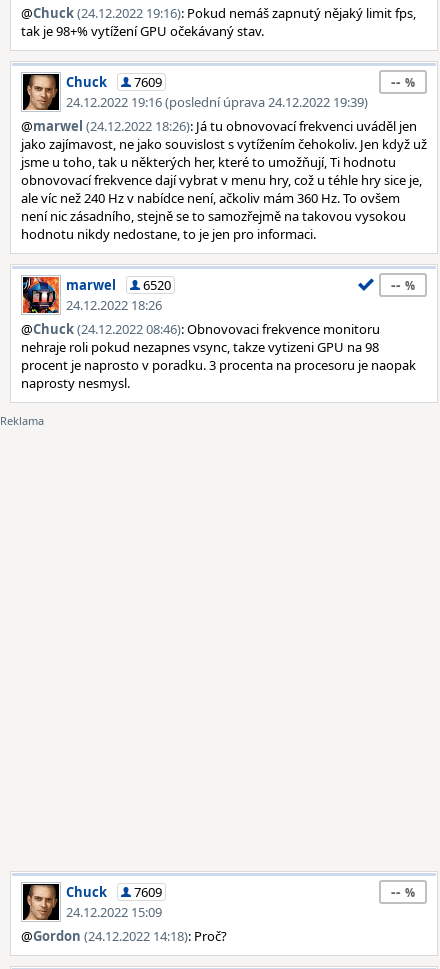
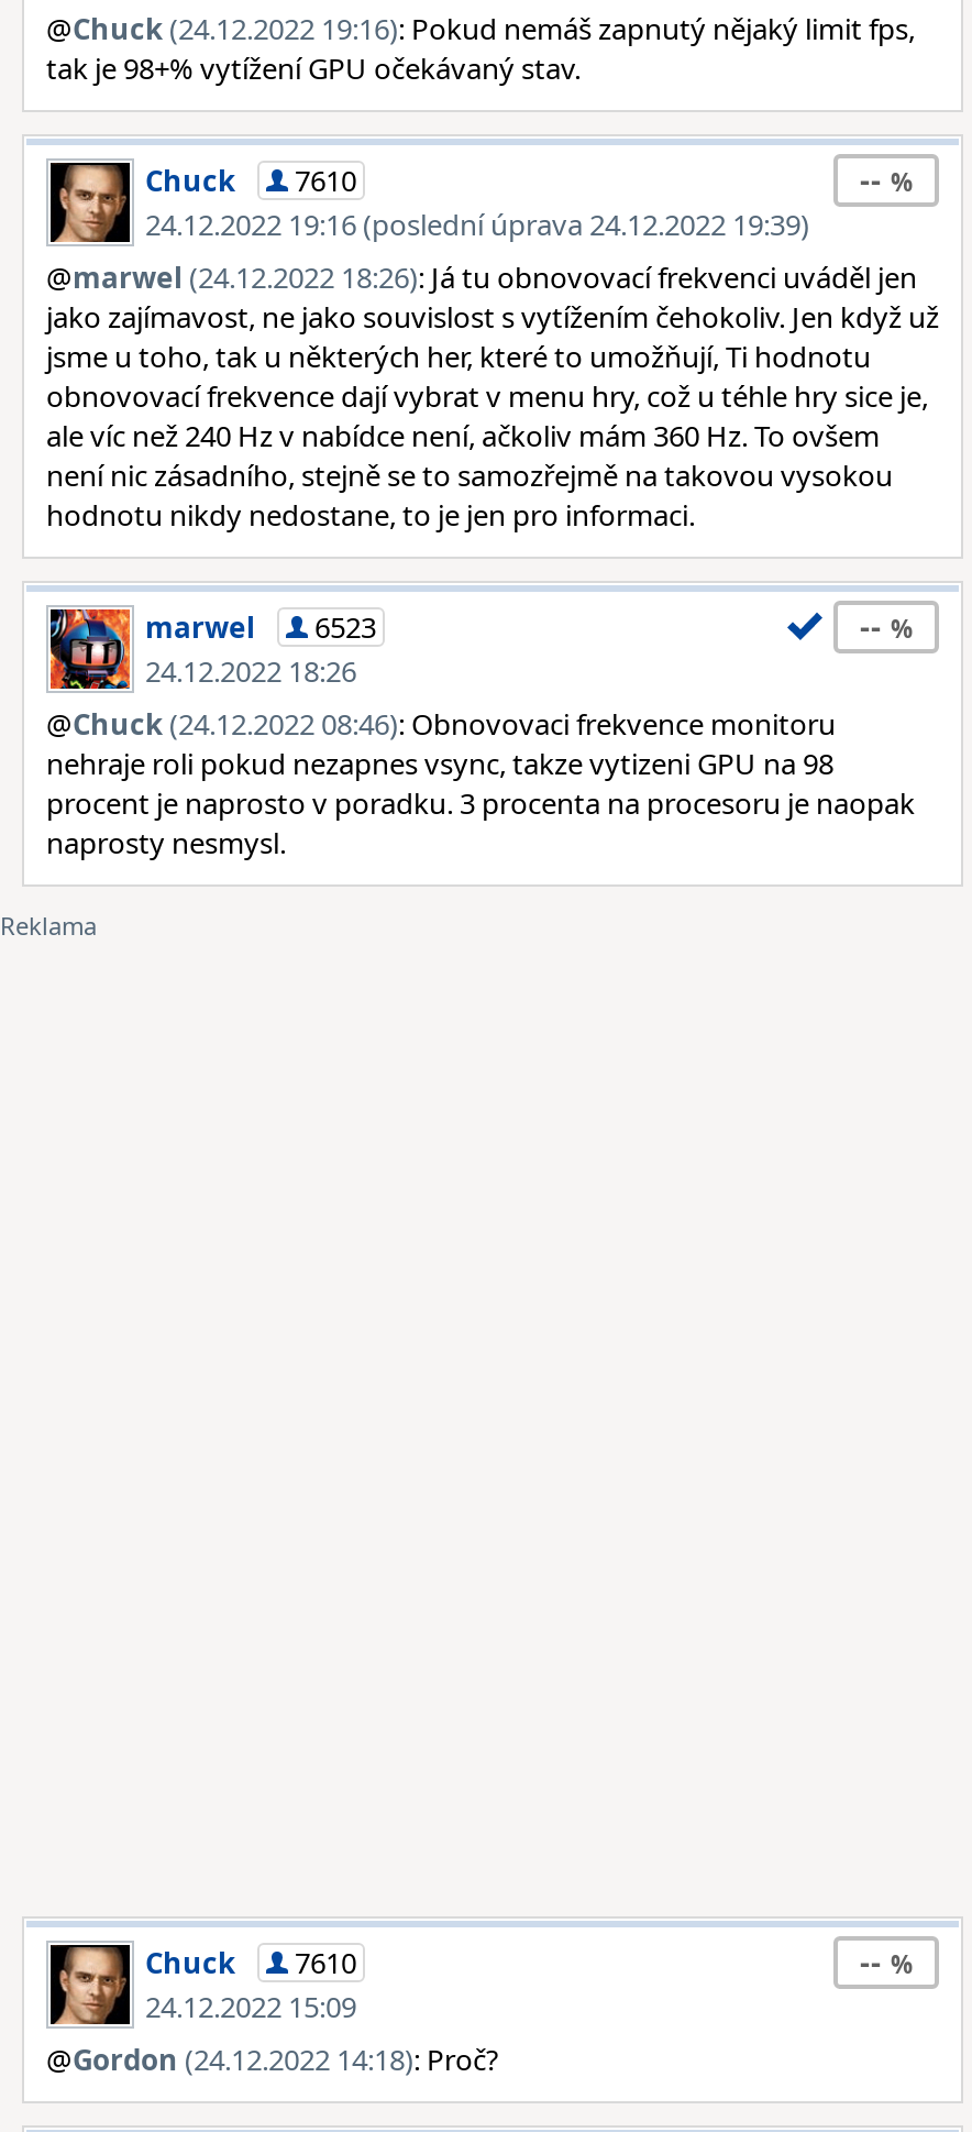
- Chuck 7609
+ Chuck 7610

- marwel 6520
+ marwel 6523

- Chuck 7609
+ Chuck 7610
